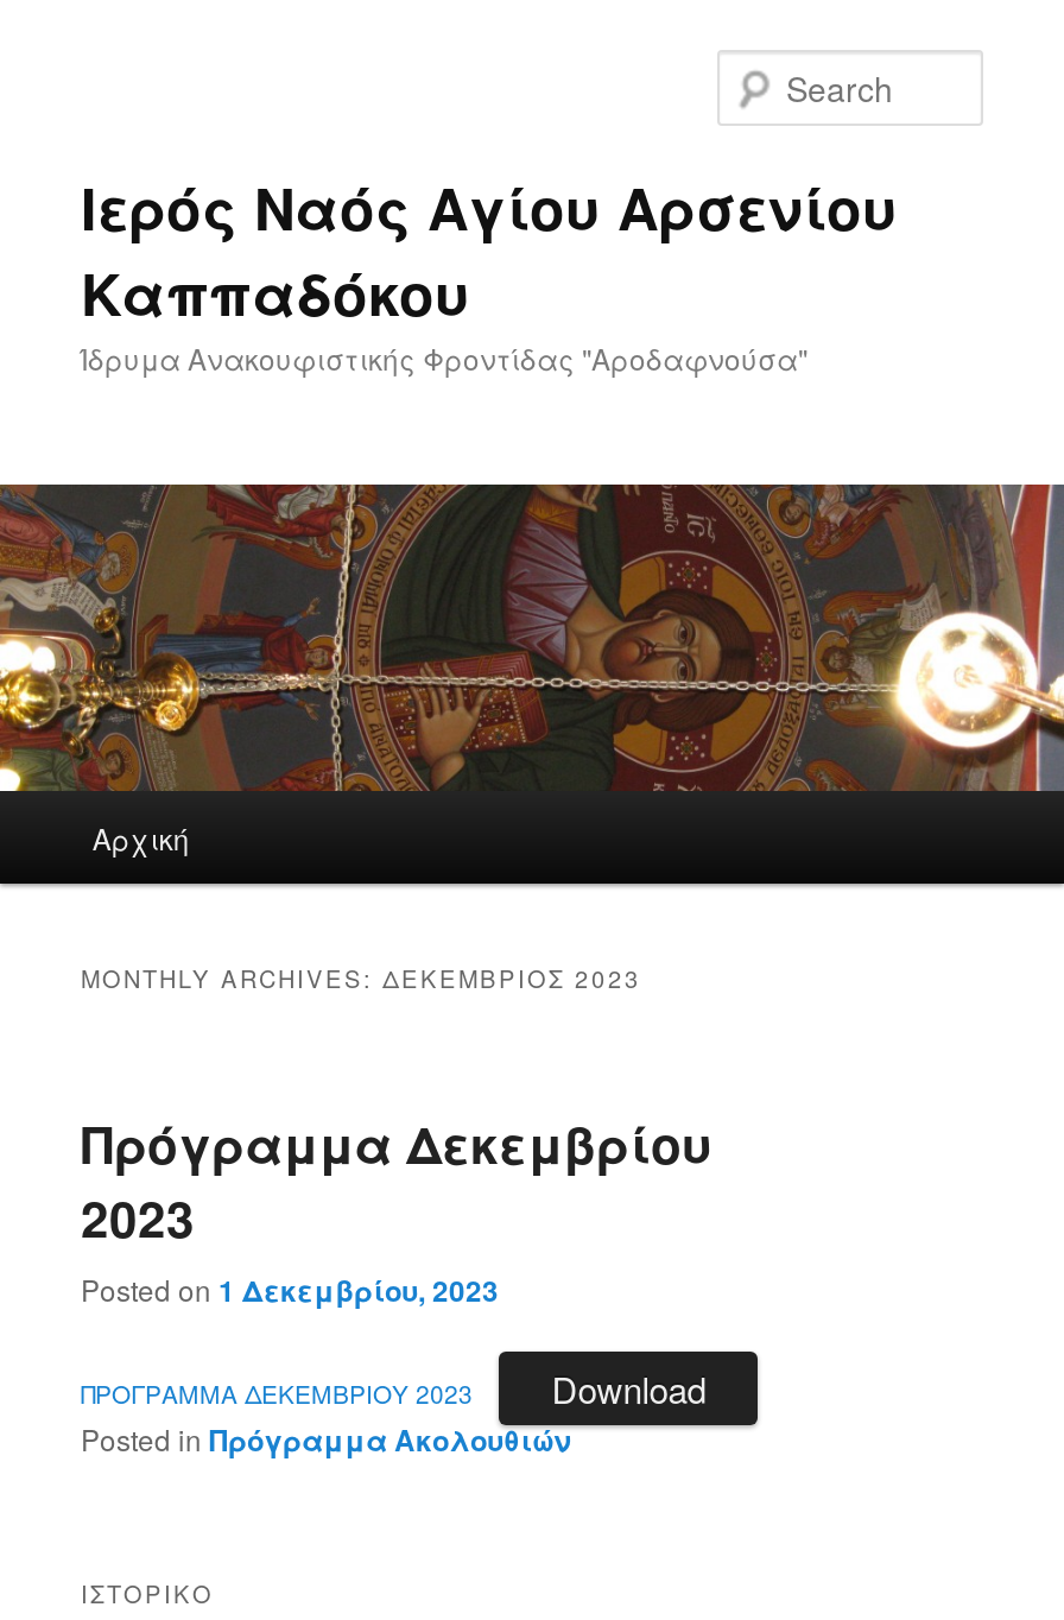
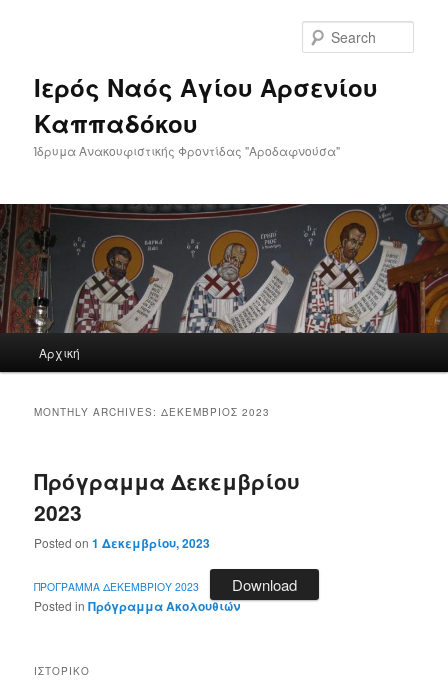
- [image]
+ [image]
